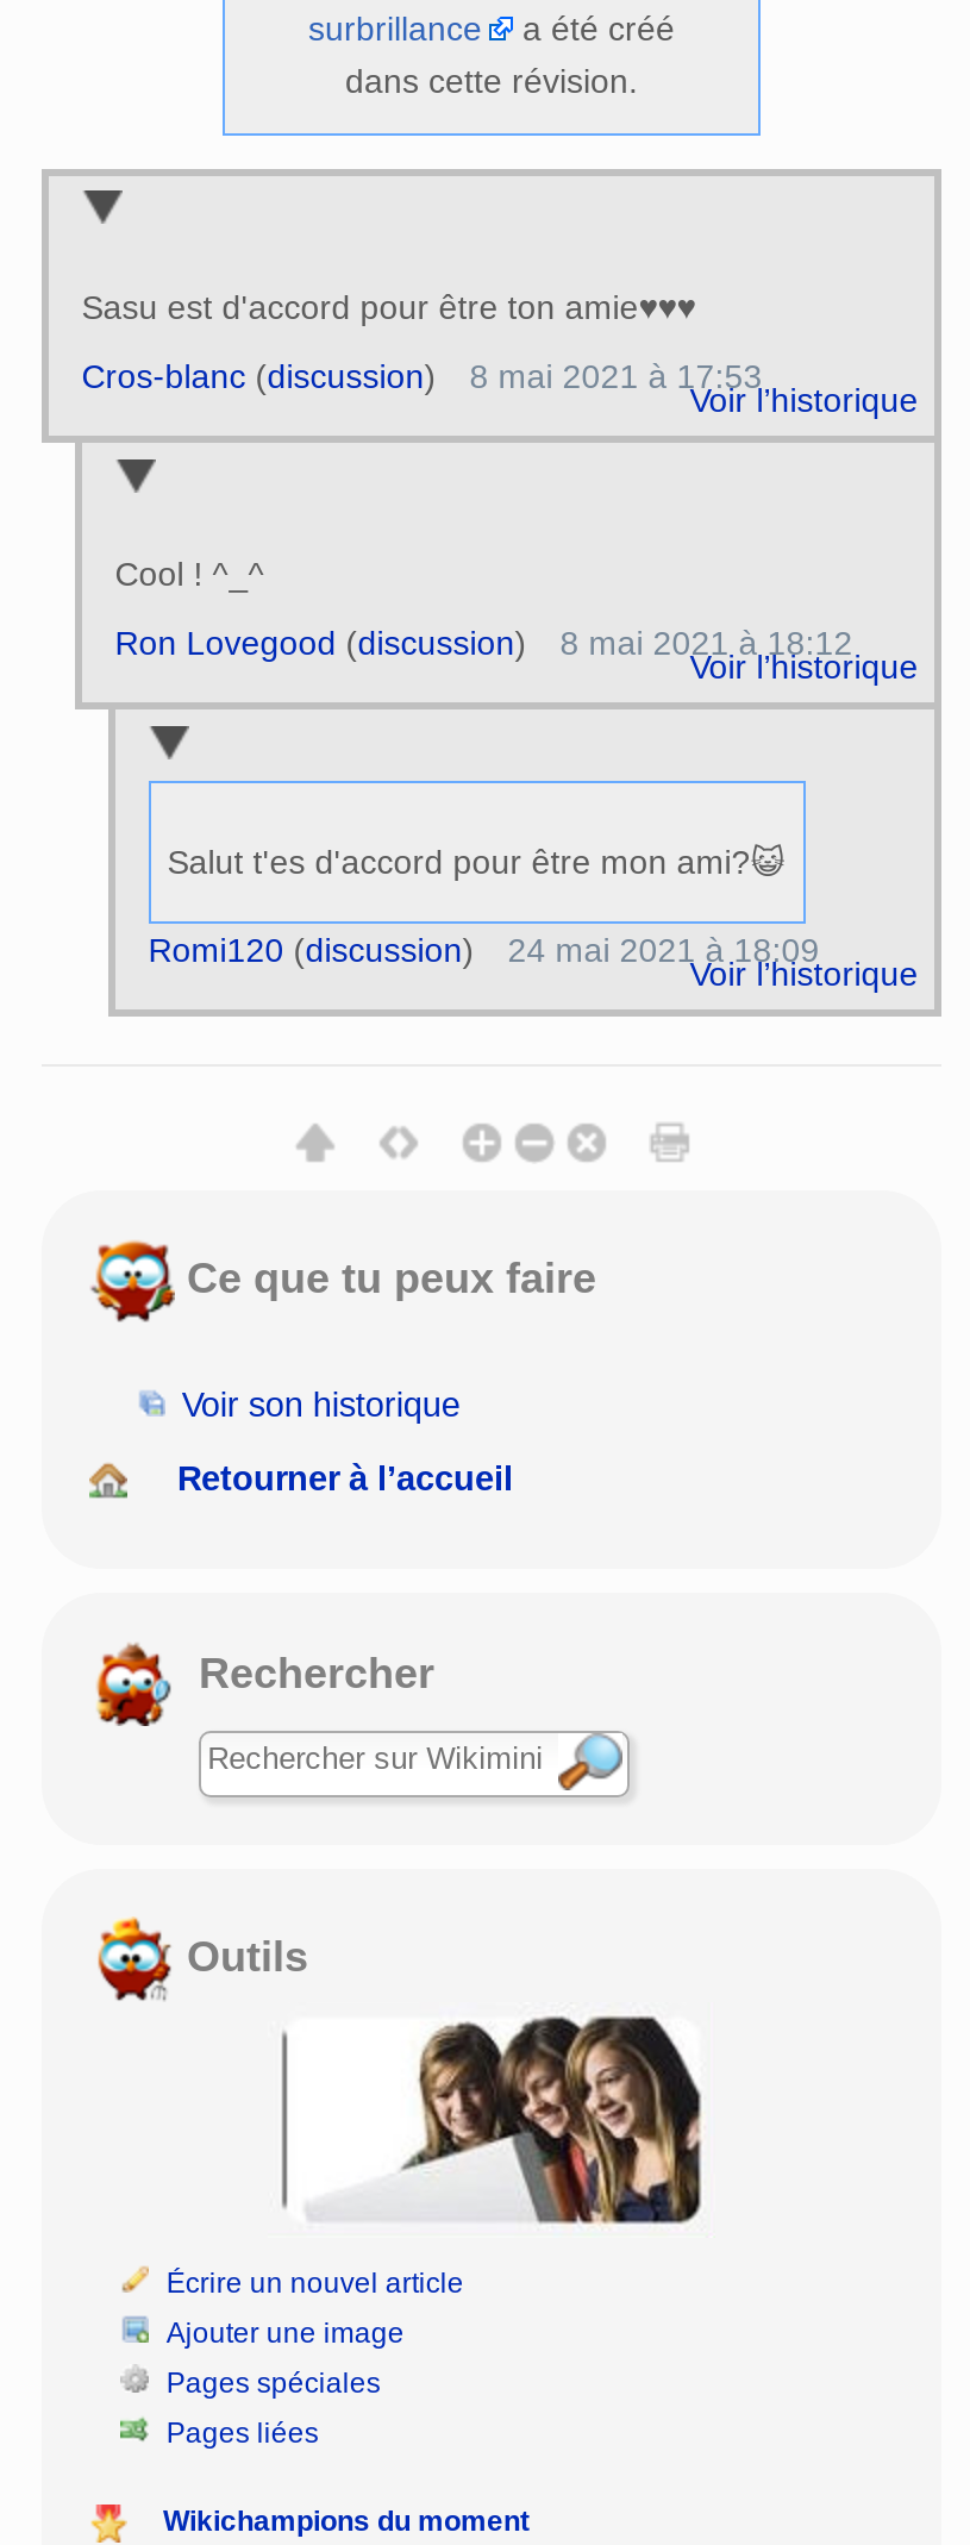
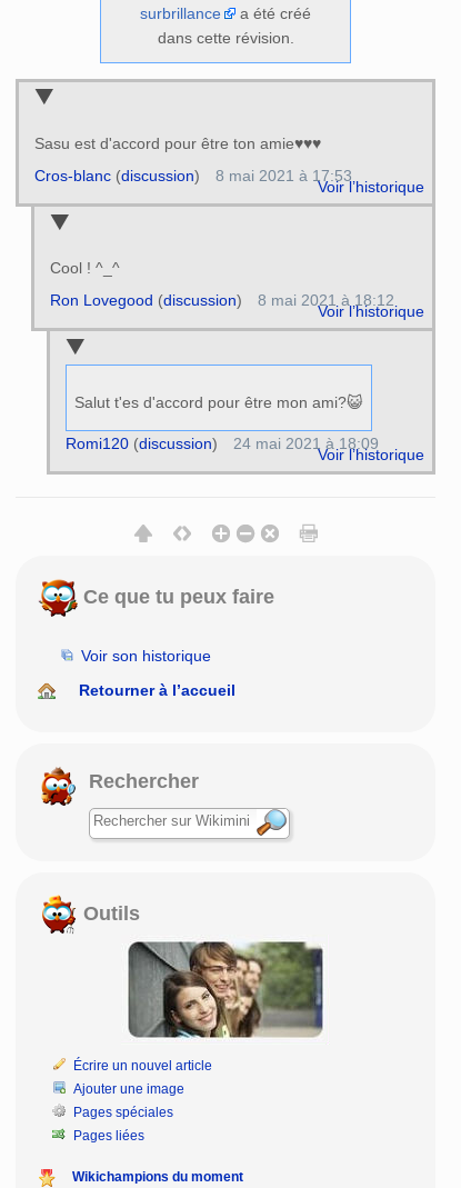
- [image]
+ [image]
